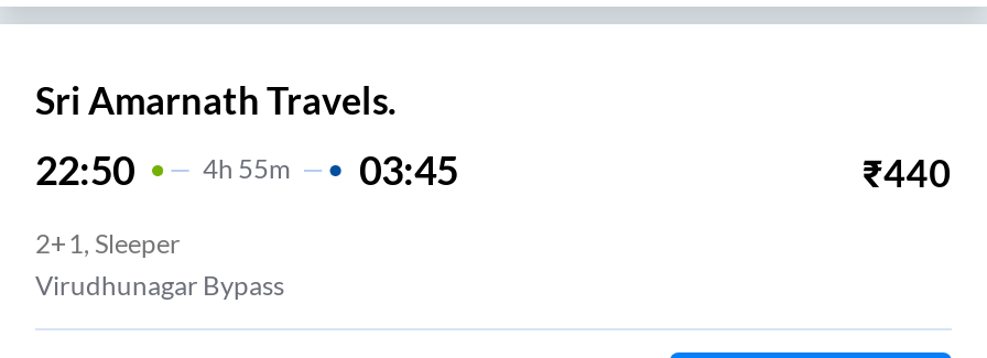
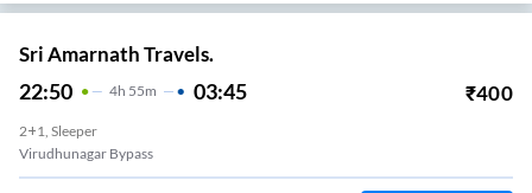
- ₹440
+ ₹400
